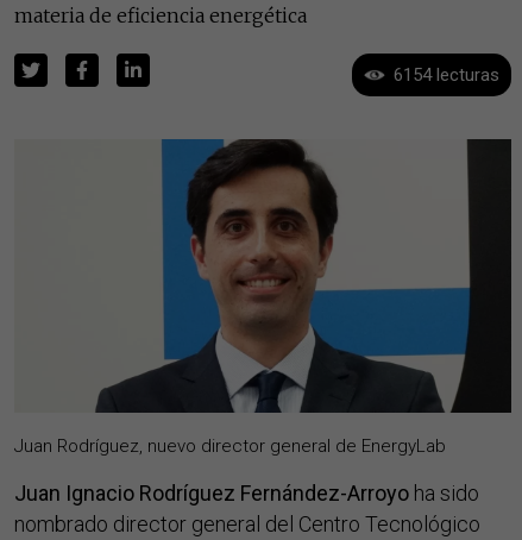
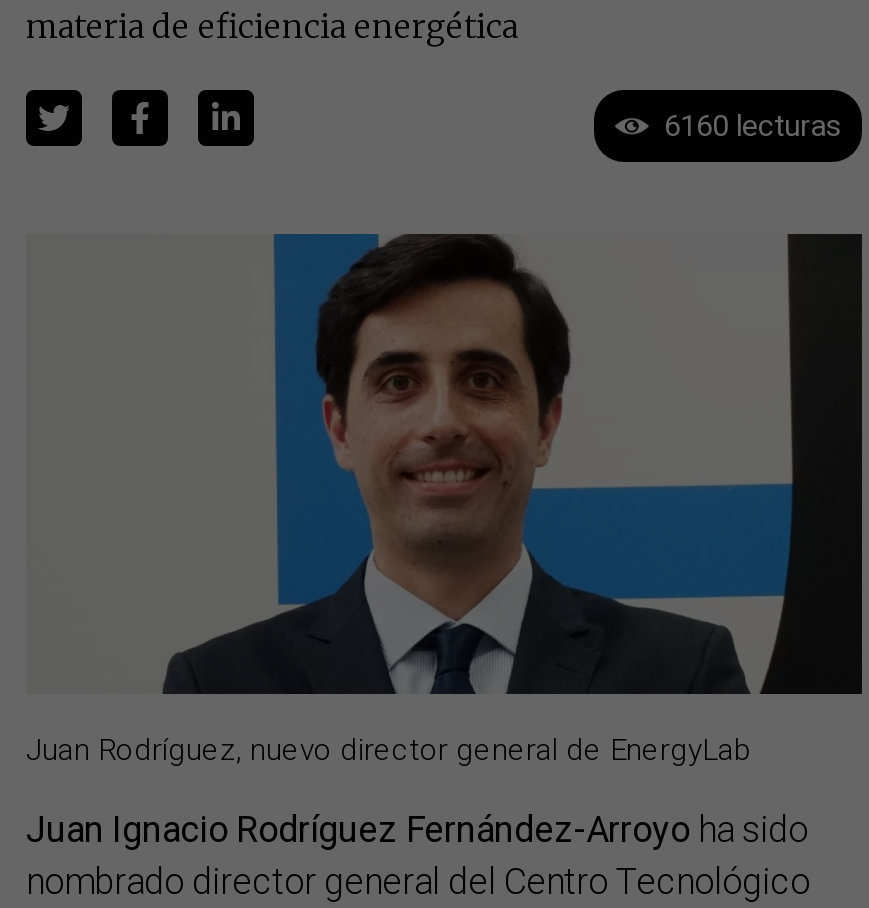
- 6154 lecturas
+ 6160 lecturas
